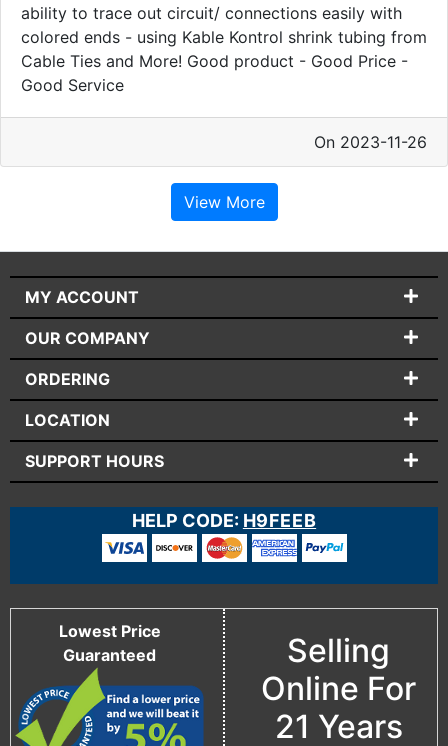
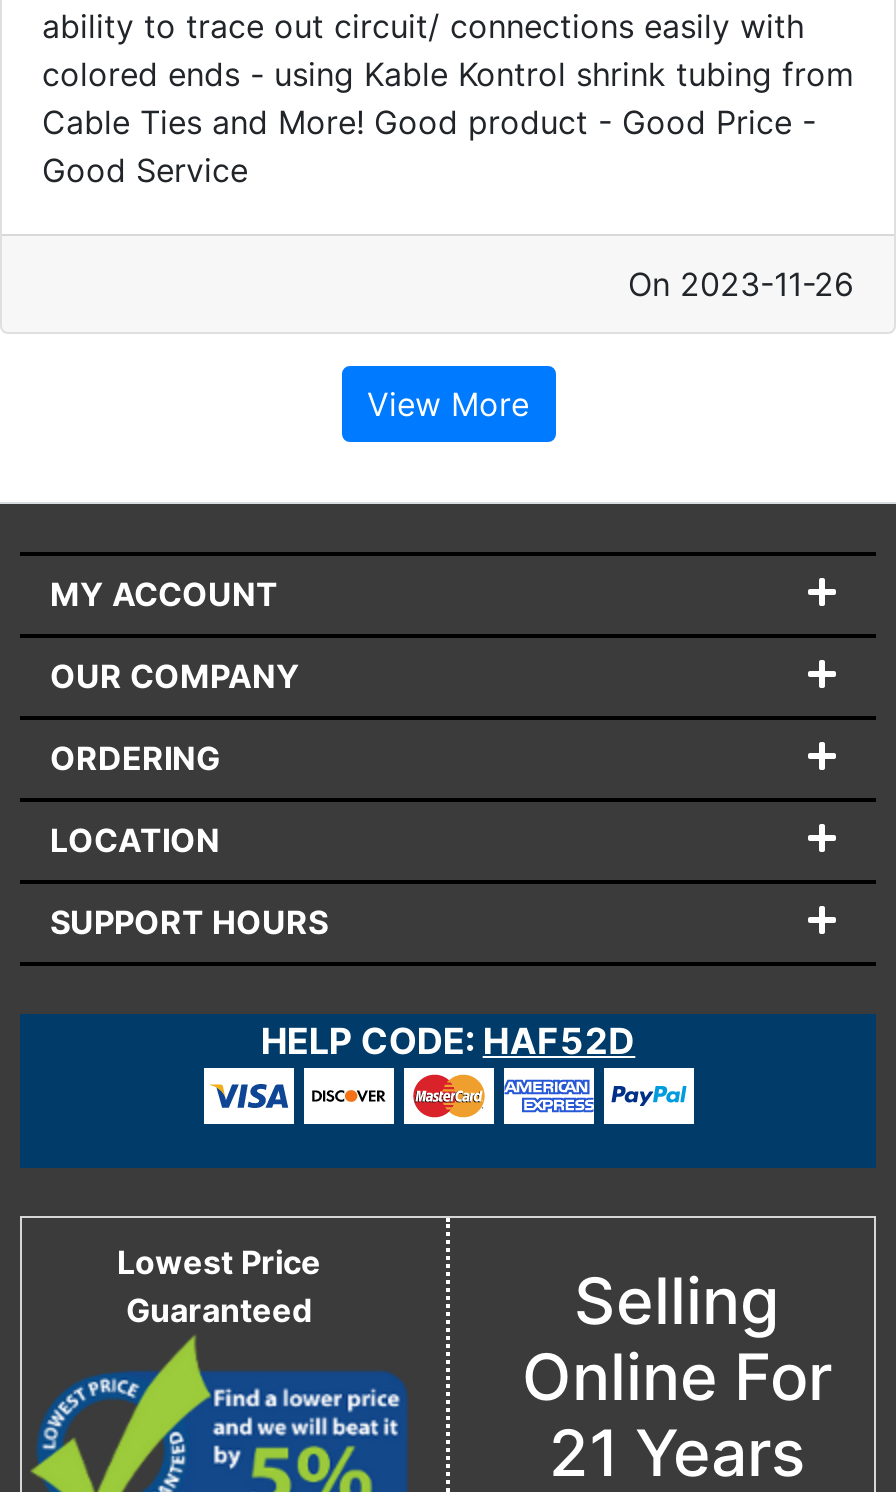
- HELP CODE: H9FEEB
+ HELP CODE: HAF52D
